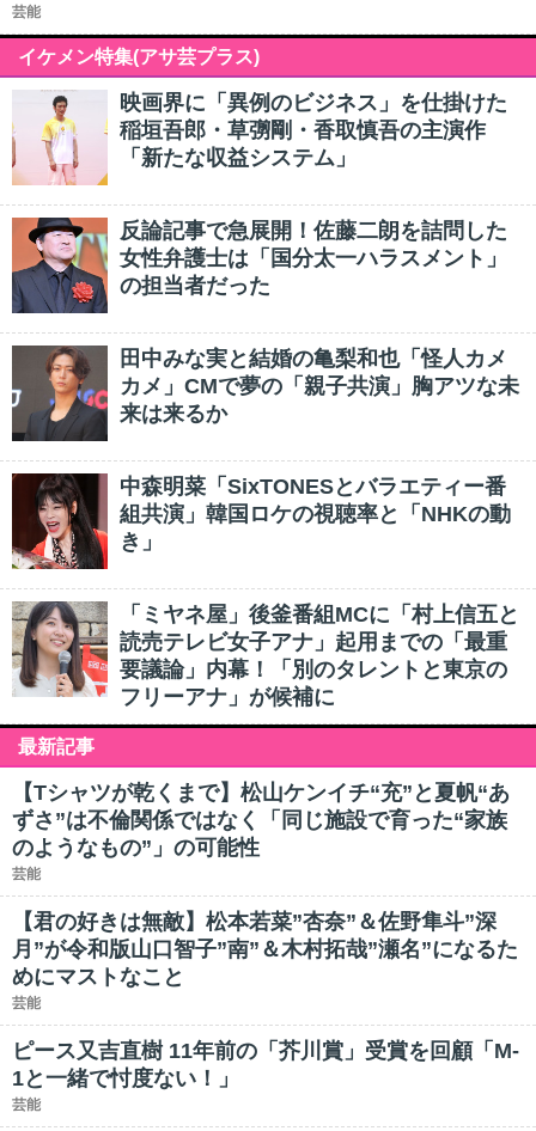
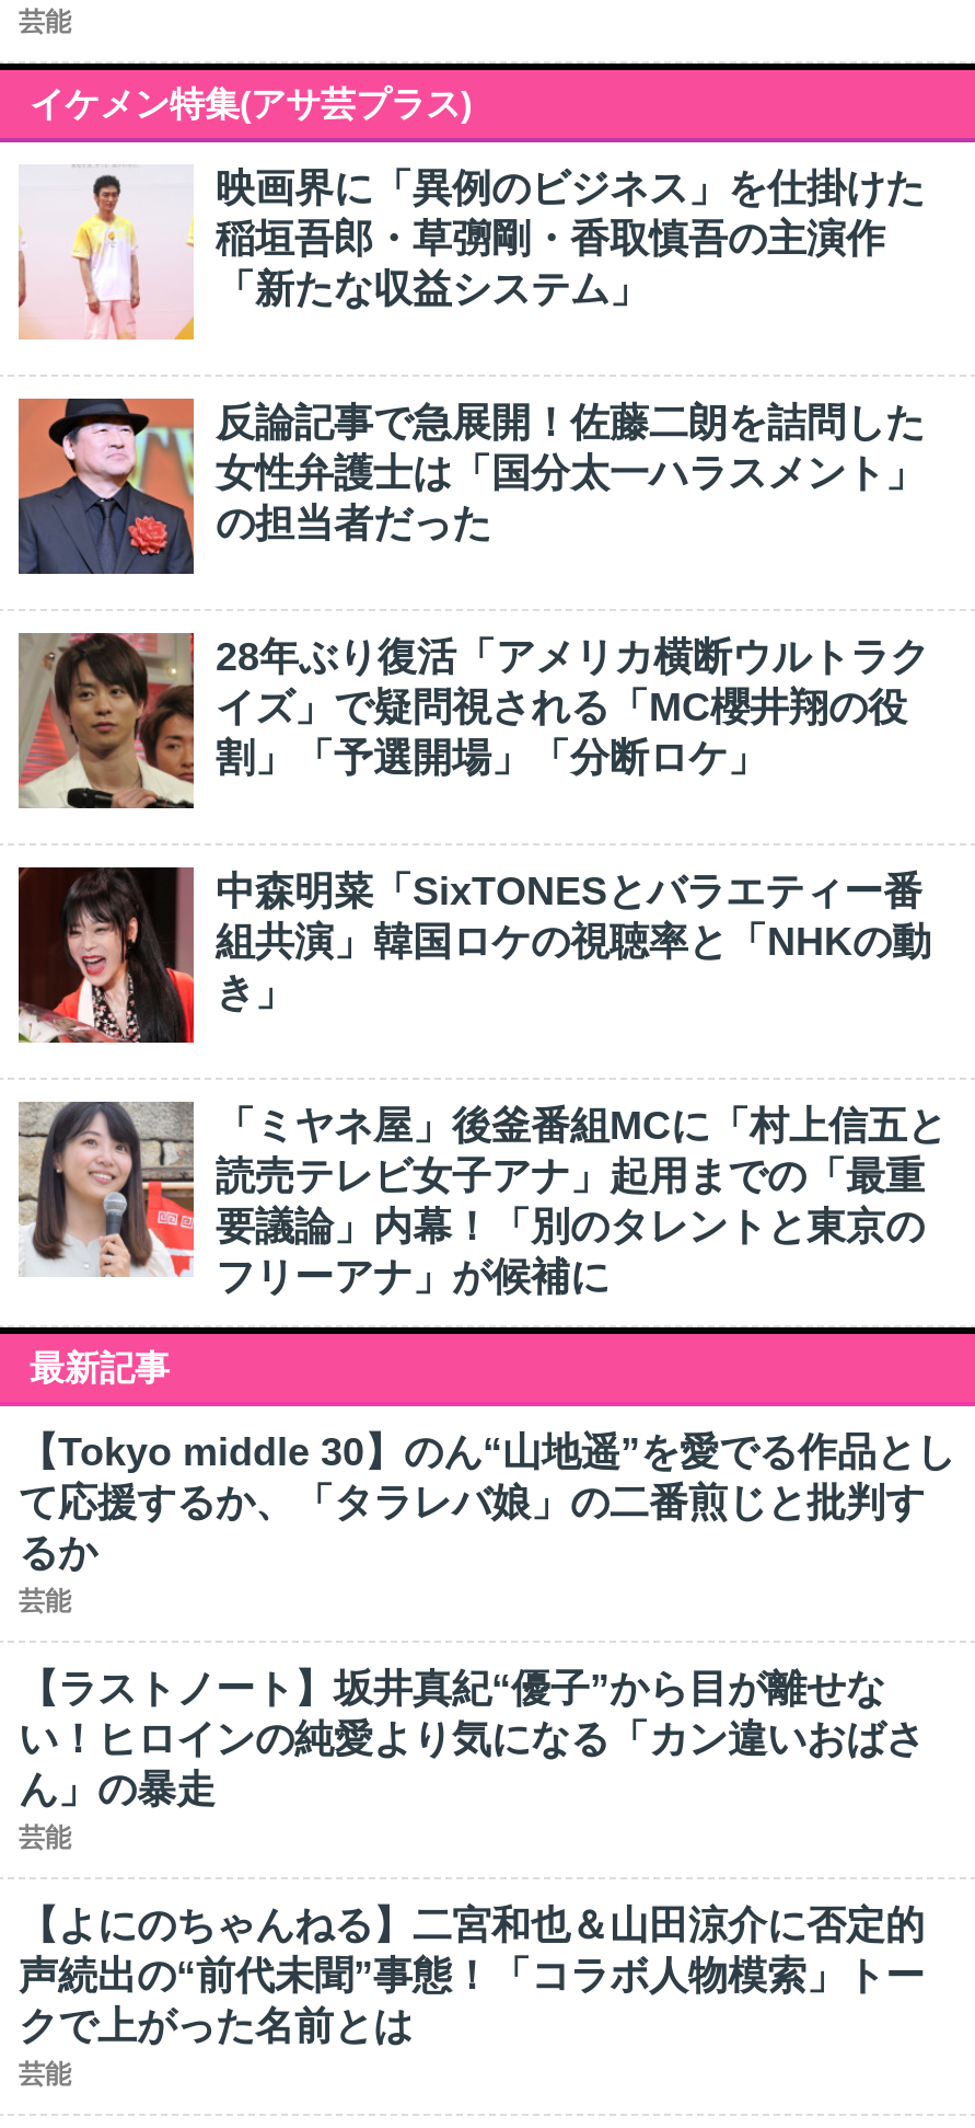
- [image]
- 田中みな実と結婚の亀梨和也「怪人カメ
- カメ」CMで夢の「親子共演」胸アツな未
- 来は来るか
+ [image]
+ 28年ぶり復活「アメリカ横断ウルトラク
+ イズ」で疑問視される「MC櫻井翔の役
+ 割」「予選開場」「分断ロケ」

- 【Tシャツが乾くまで】松山ケンイチ“充”と夏帆“あ
- ずさ”は不倫関係ではなく「同じ施設で育った“家族
- のようなもの”」の可能性
+ 【Tokyo middle 30】のん“山地遥”を愛でる作品とし
+ て応援するか、「タラレバ娘」の二番煎じと批判す
+ るか

- 【君の好きは無敵】松本若菜”杏奈”＆佐野隼斗”深
- 月”が令和版山口智子”南”＆木村拓哉”瀬名”になるた
- めにマストなこと
+ 【ラストノート】坂井真紀“優子”から目が離せな
+ い！ヒロインの純愛より気になる「カン違いおばさ
+ ん」の暴走

- ピース又吉直樹 11年前の「芥川賞」受賞を回顧「M-
- 1と一緒で忖度ない！」
+ 【よにのちゃんねる】二宮和也＆山田涼介に否定的
+ 声続出の“前代未聞”事態！「コラボ人物模索」トー
+ クで上がった名前とは
